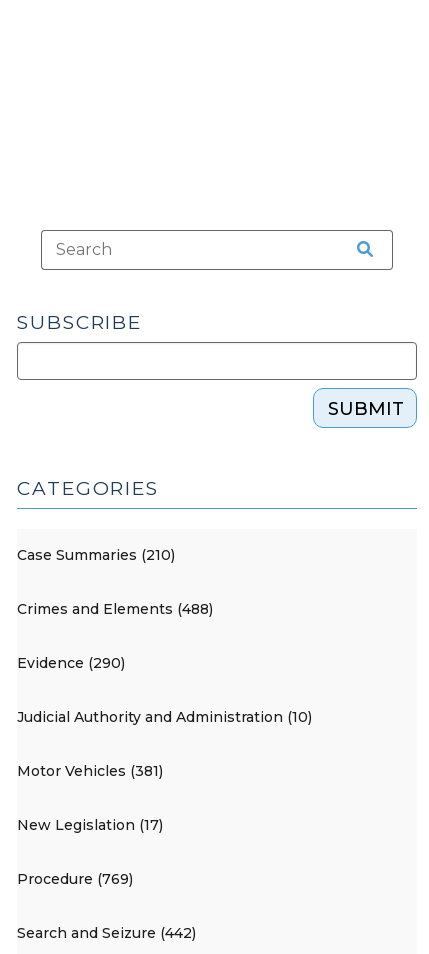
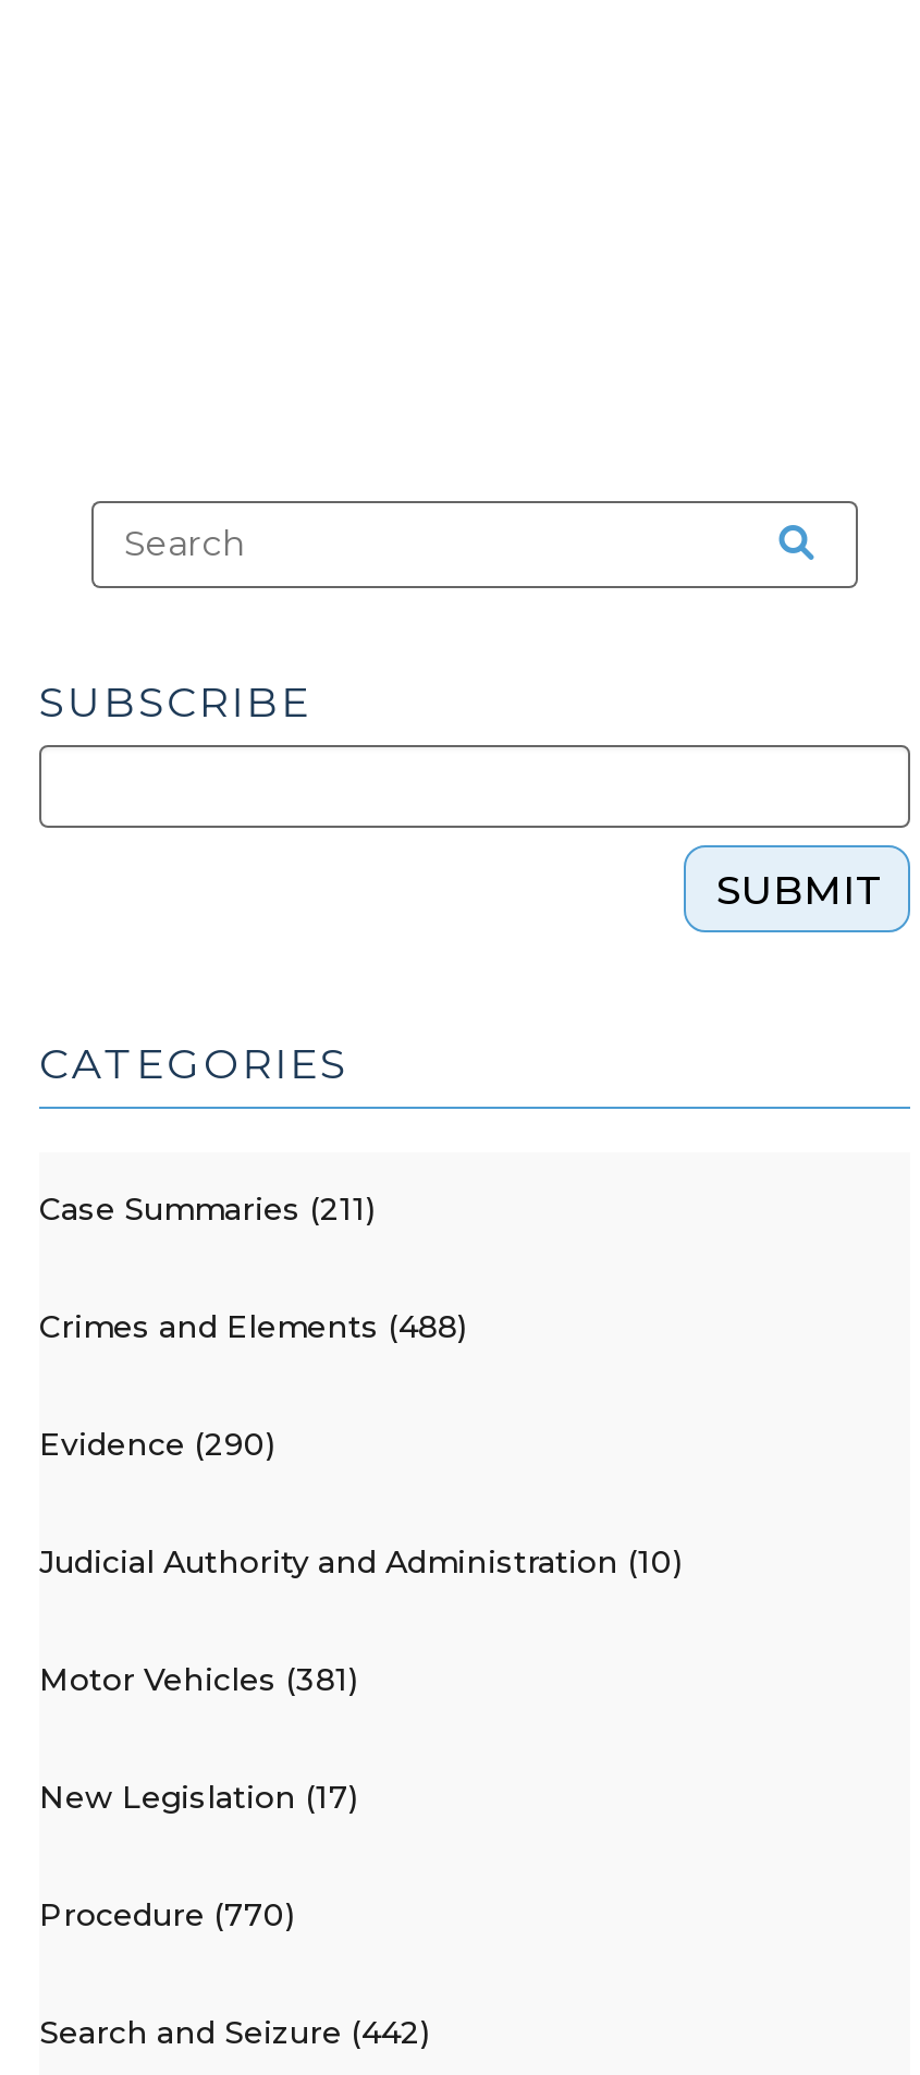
- Case Summaries (210)
+ Case Summaries (211)

- Procedure (769)
+ Procedure (770)
